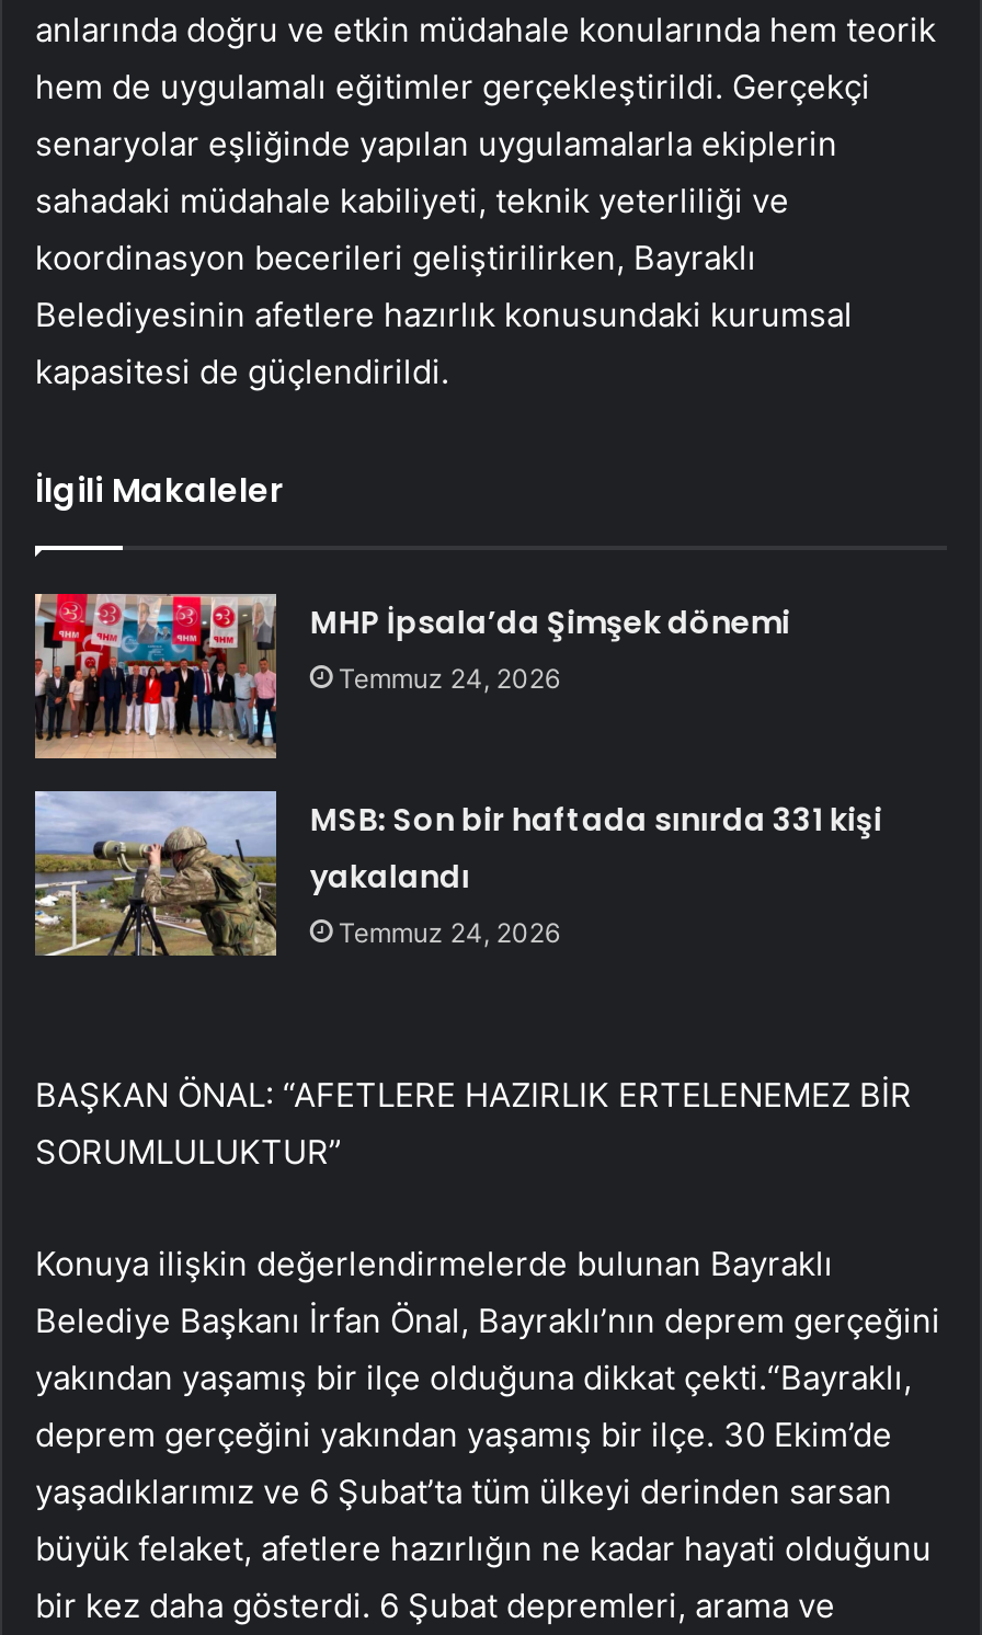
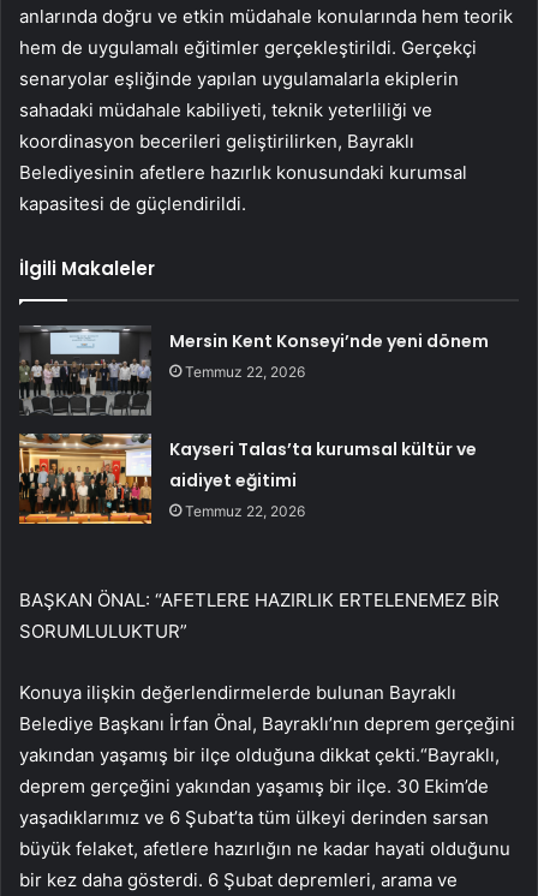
- [image]
- MHP İpsala’da Şimşek dönemi
- Temmuz 24, 2026
+ [image]
+ Mersin Kent Konseyi’nde yeni dönem
+ Temmuz 22, 2026

- [image]
- MSB: Son bir haftada sınırda 331 kişi
- yakalandı
- Temmuz 24, 2026
+ [image]
+ Kayseri Talas’ta kurumsal kültür ve
+ aidiyet eğitimi
+ Temmuz 22, 2026
